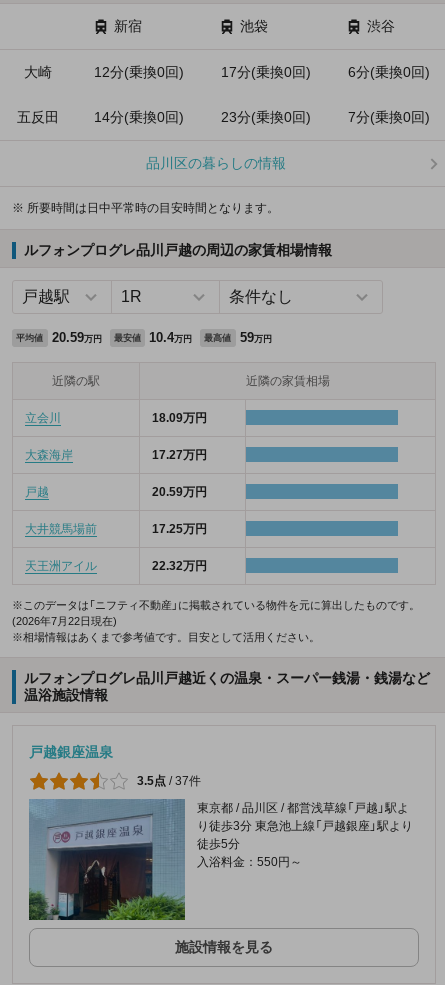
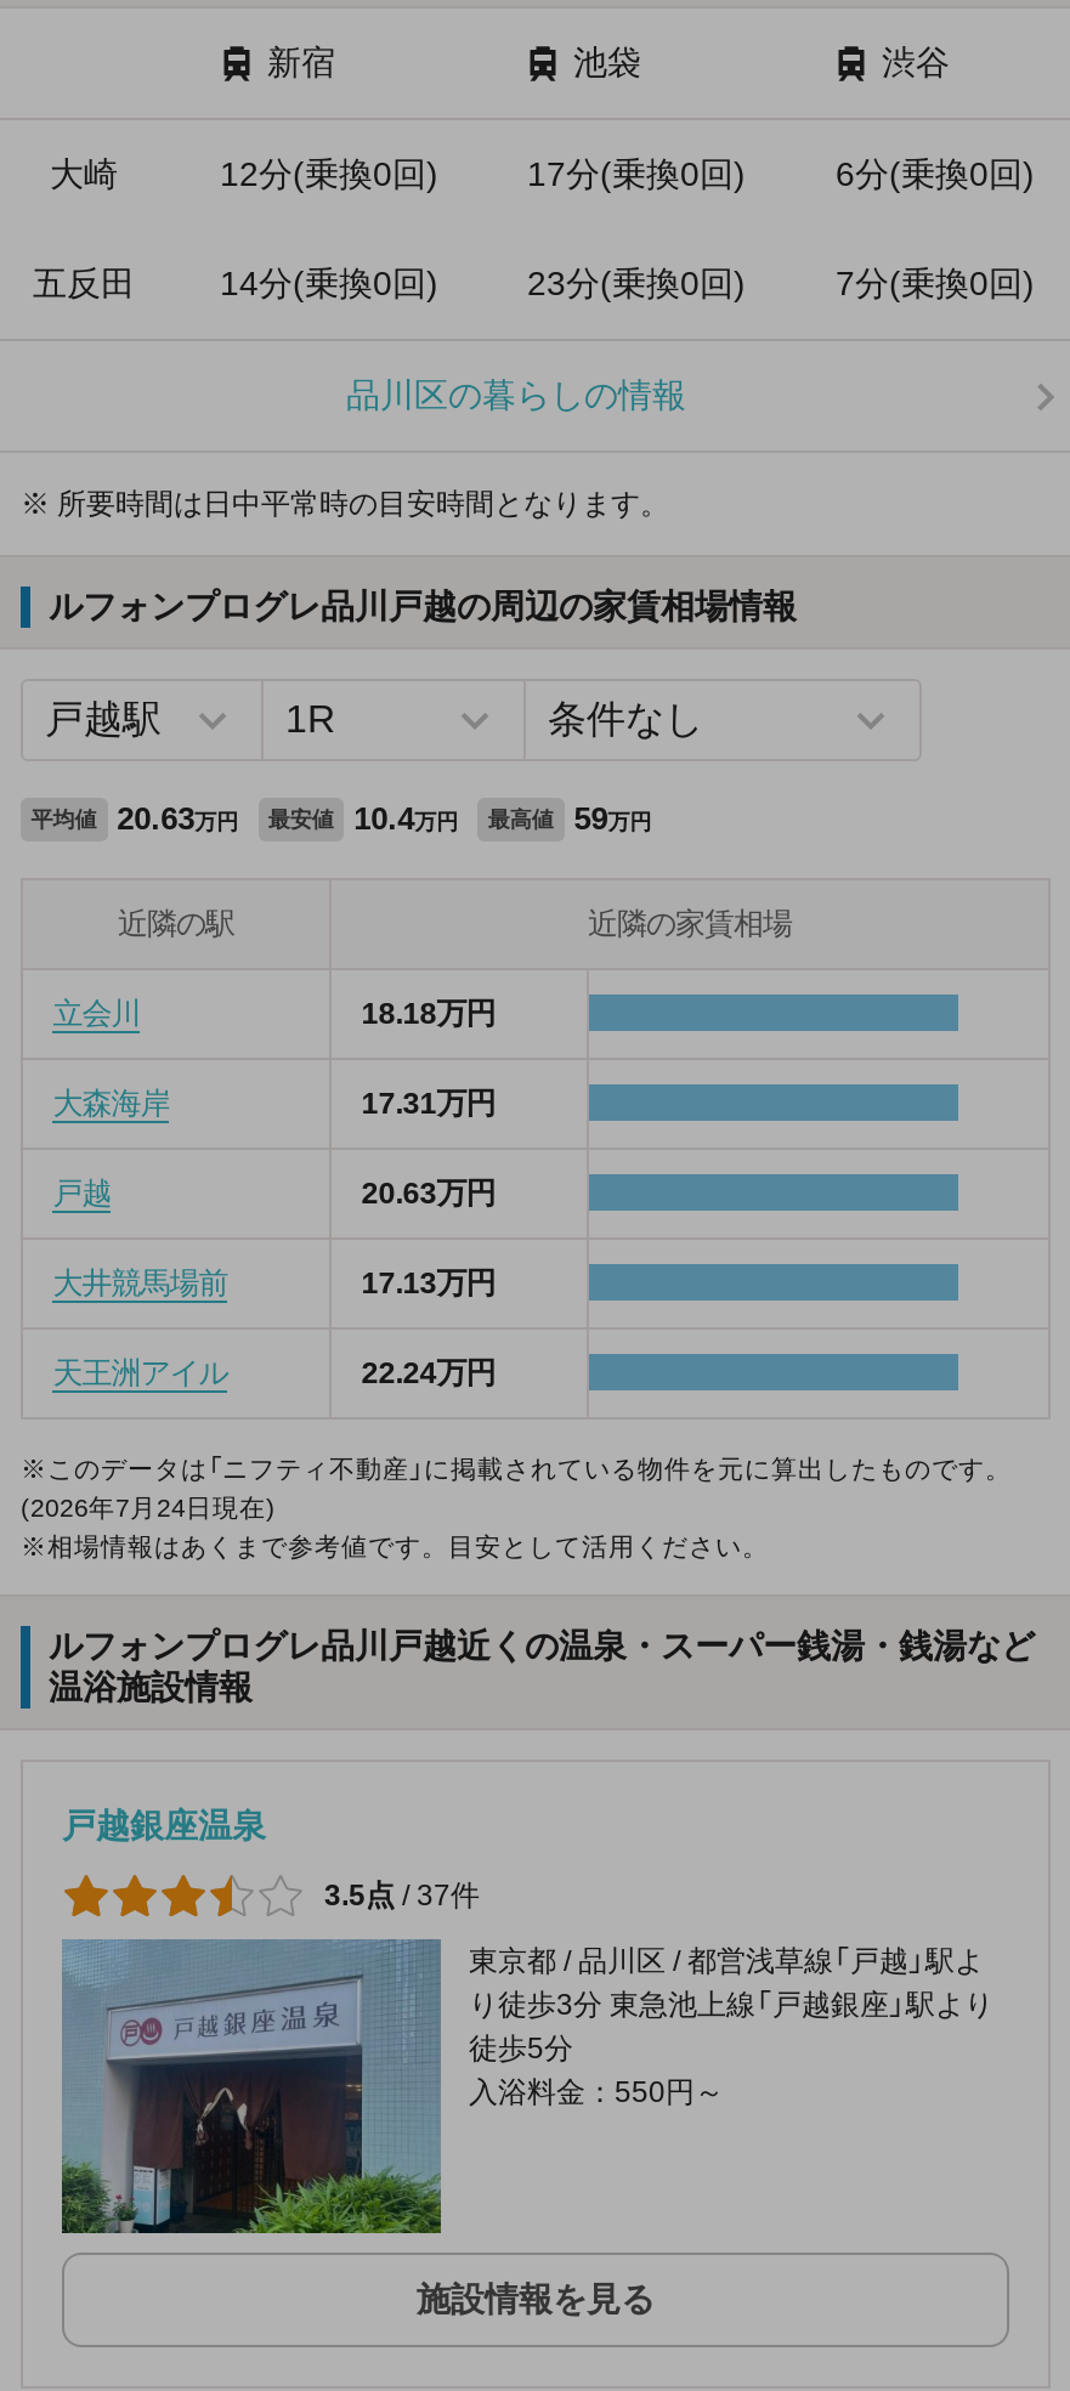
- 平均値 20.59万円 最安値 10.4万円 最高値 59万円
+ 平均値 20.63万円 最安値 10.4万円 最高値 59万円

- 18.09万円
+ 18.18万円

- 17.27万円
+ 17.31万円

- 20.59万円
+ 20.63万円

- 17.25万円
+ 17.13万円

- 22.32万円
+ 22.24万円

- (2026年7月22日現在)
+ (2026年7月24日現在)
